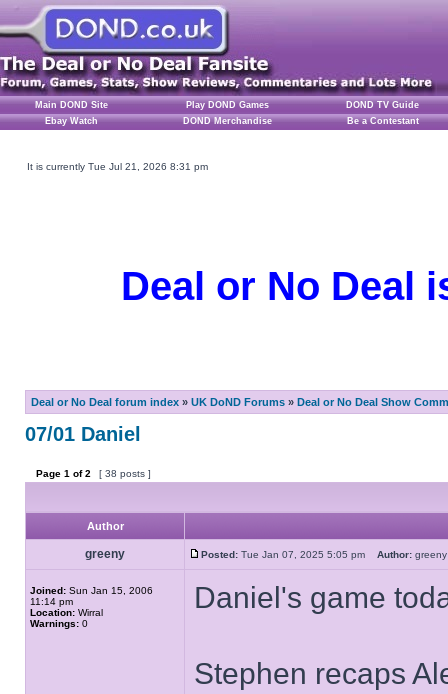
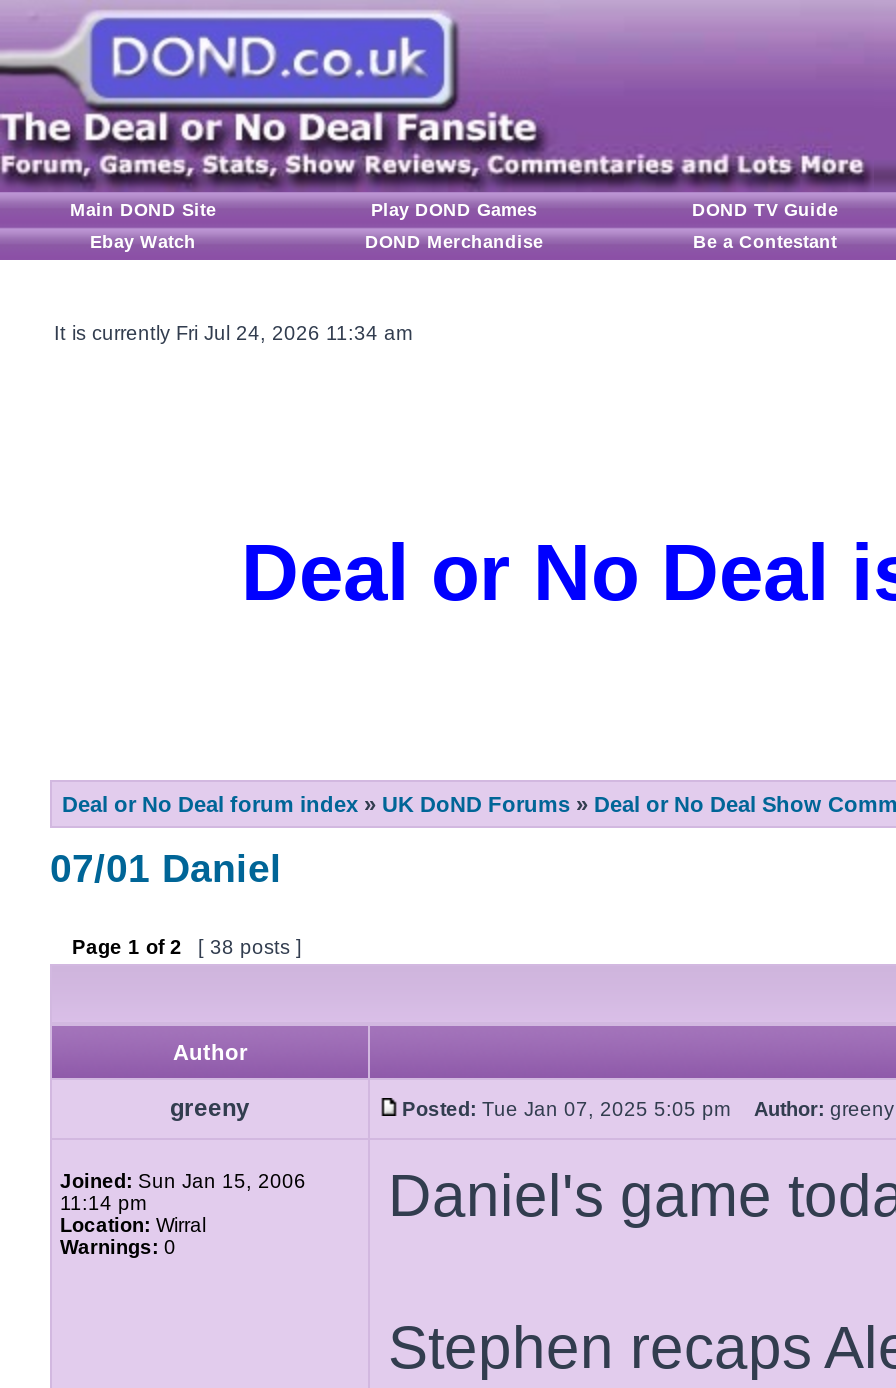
- It is currently Tue Jul 21, 2026 8:31 pm
+ It is currently Fri Jul 24, 2026 11:34 am
